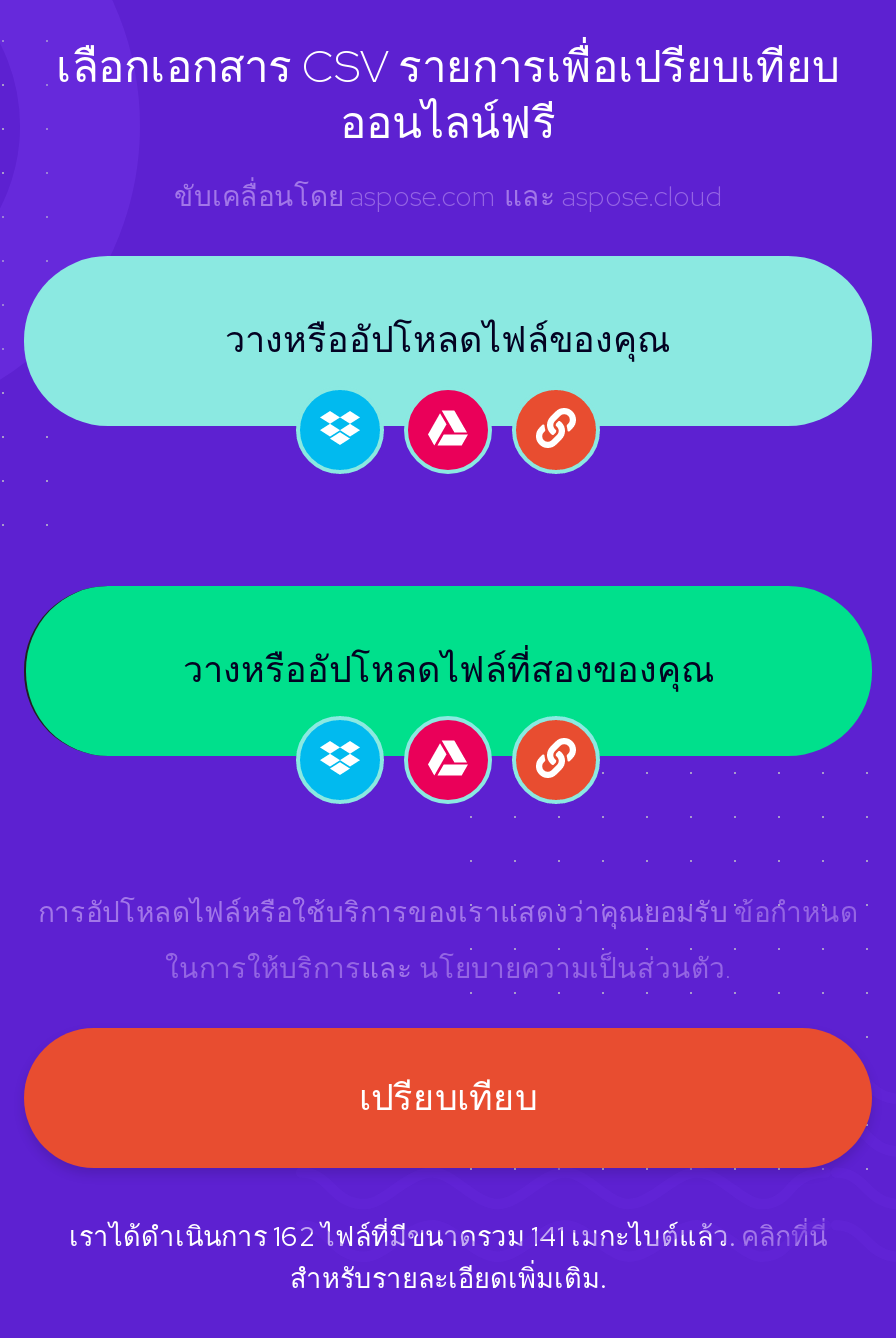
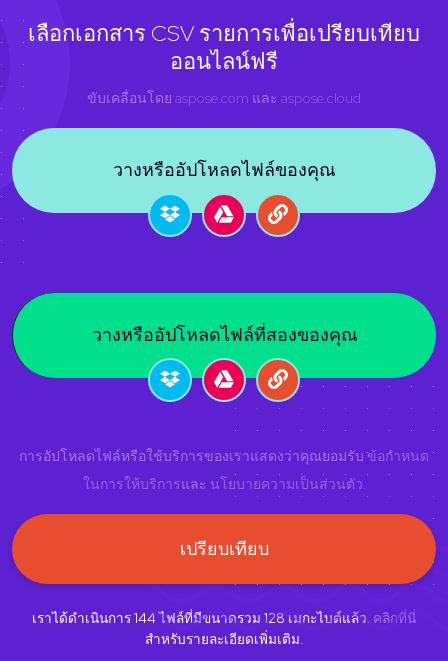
- เราได้ดำเนินการ162ไฟล์ที่มีขนาดรวม141เมกะไบต์แล้ว.คลิกที่นี่
+ เราได้ดำเนินการ144ไฟล์ที่มีขนาดรวม128เมกะไบต์แล้ว.คลิกที่นี่
